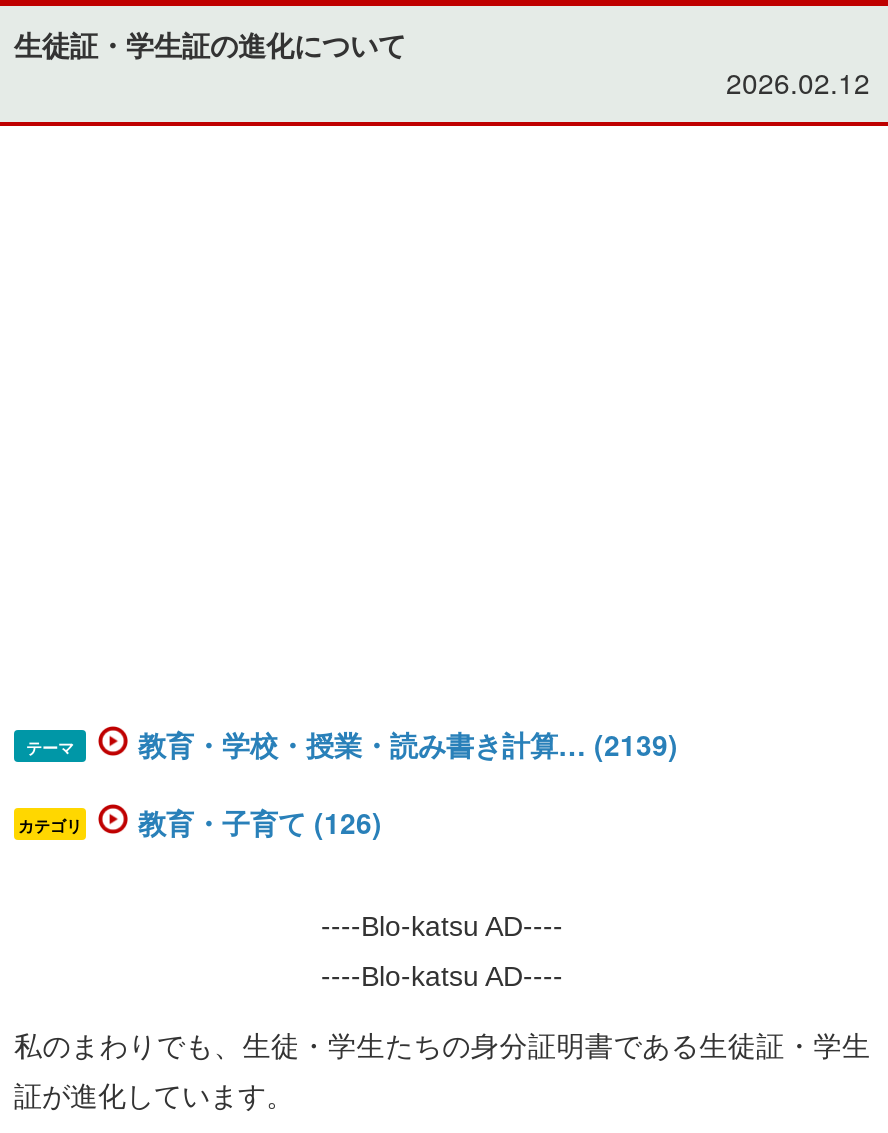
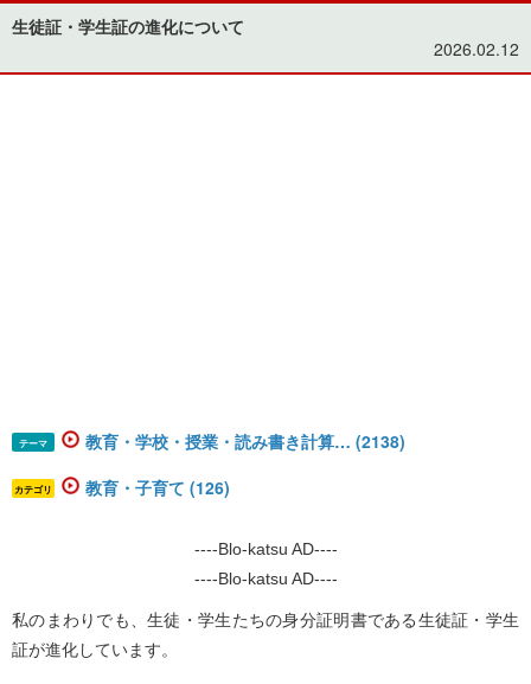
- 教育・学校・授業・読み書き計算… (2139)
+ 教育・学校・授業・読み書き計算… (2138)
